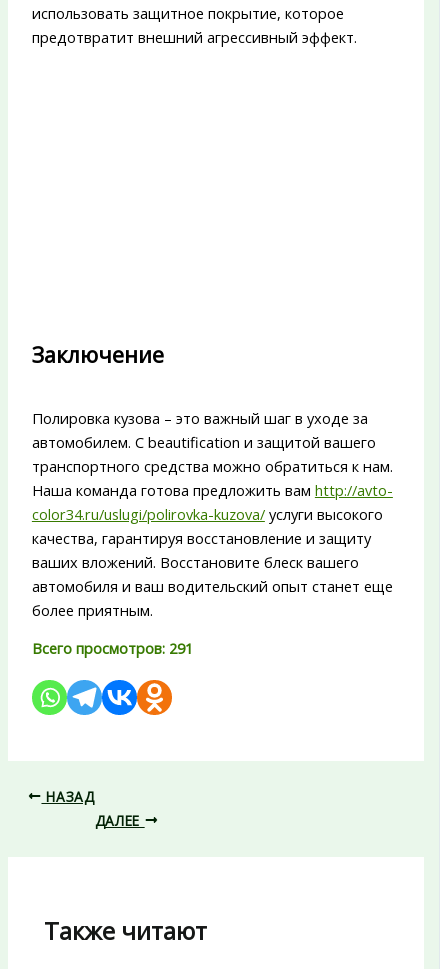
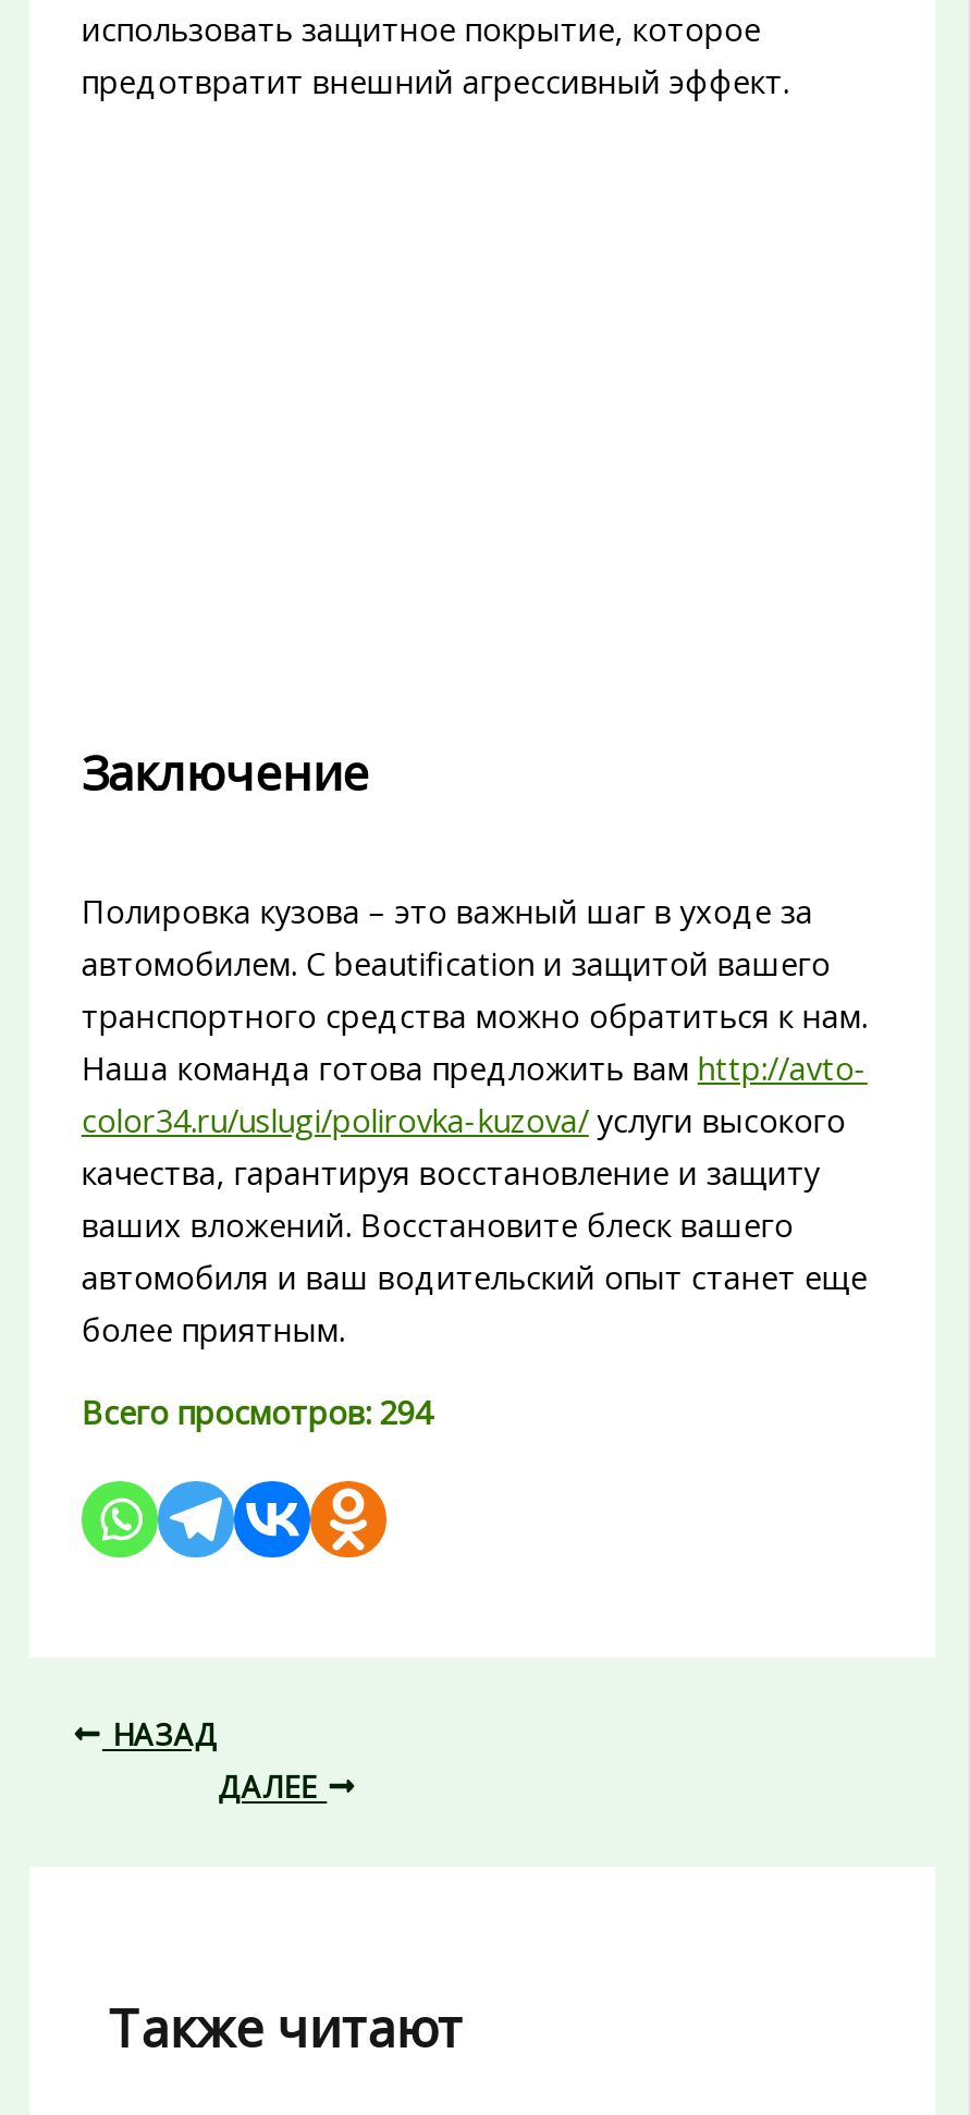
- Всего просмотров: 291
+ Всего просмотров: 294
